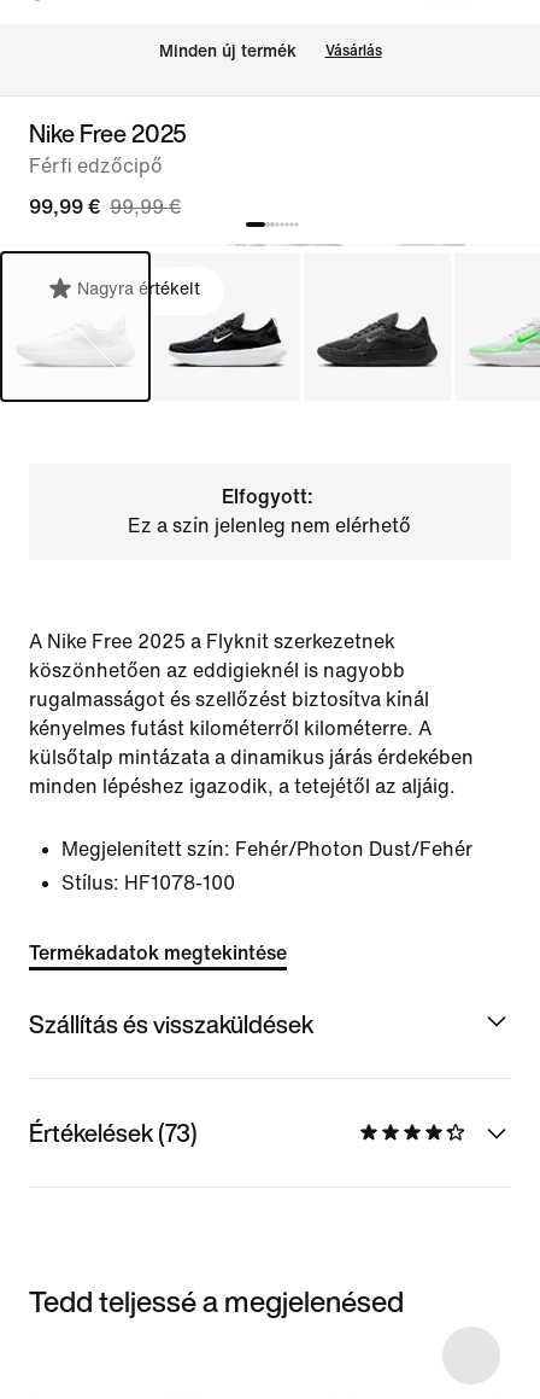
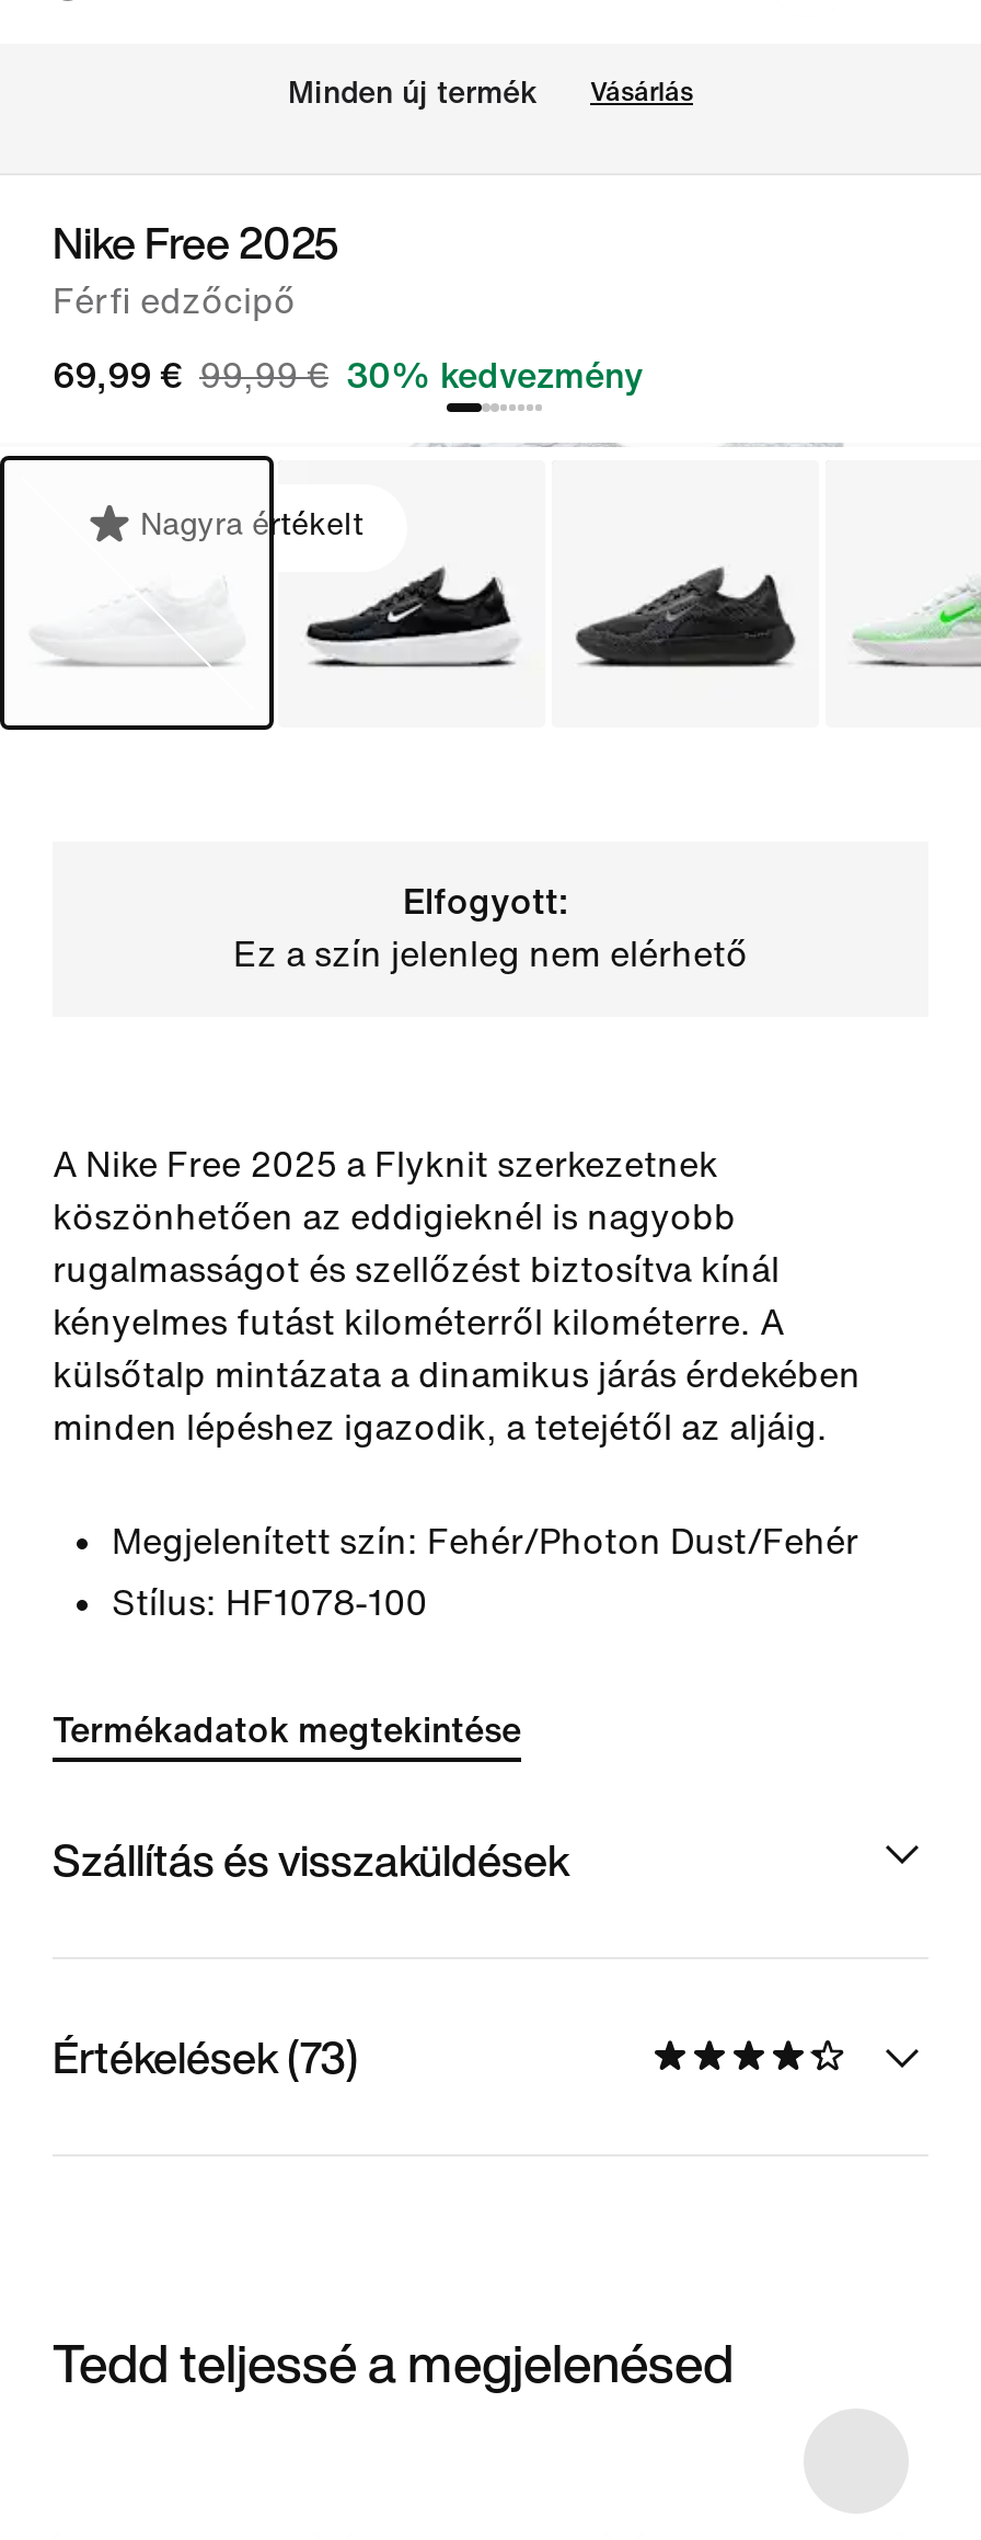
- 99,99 € 99,99 €
+ 69,99 € 99,99 € 30% kedvezmény
